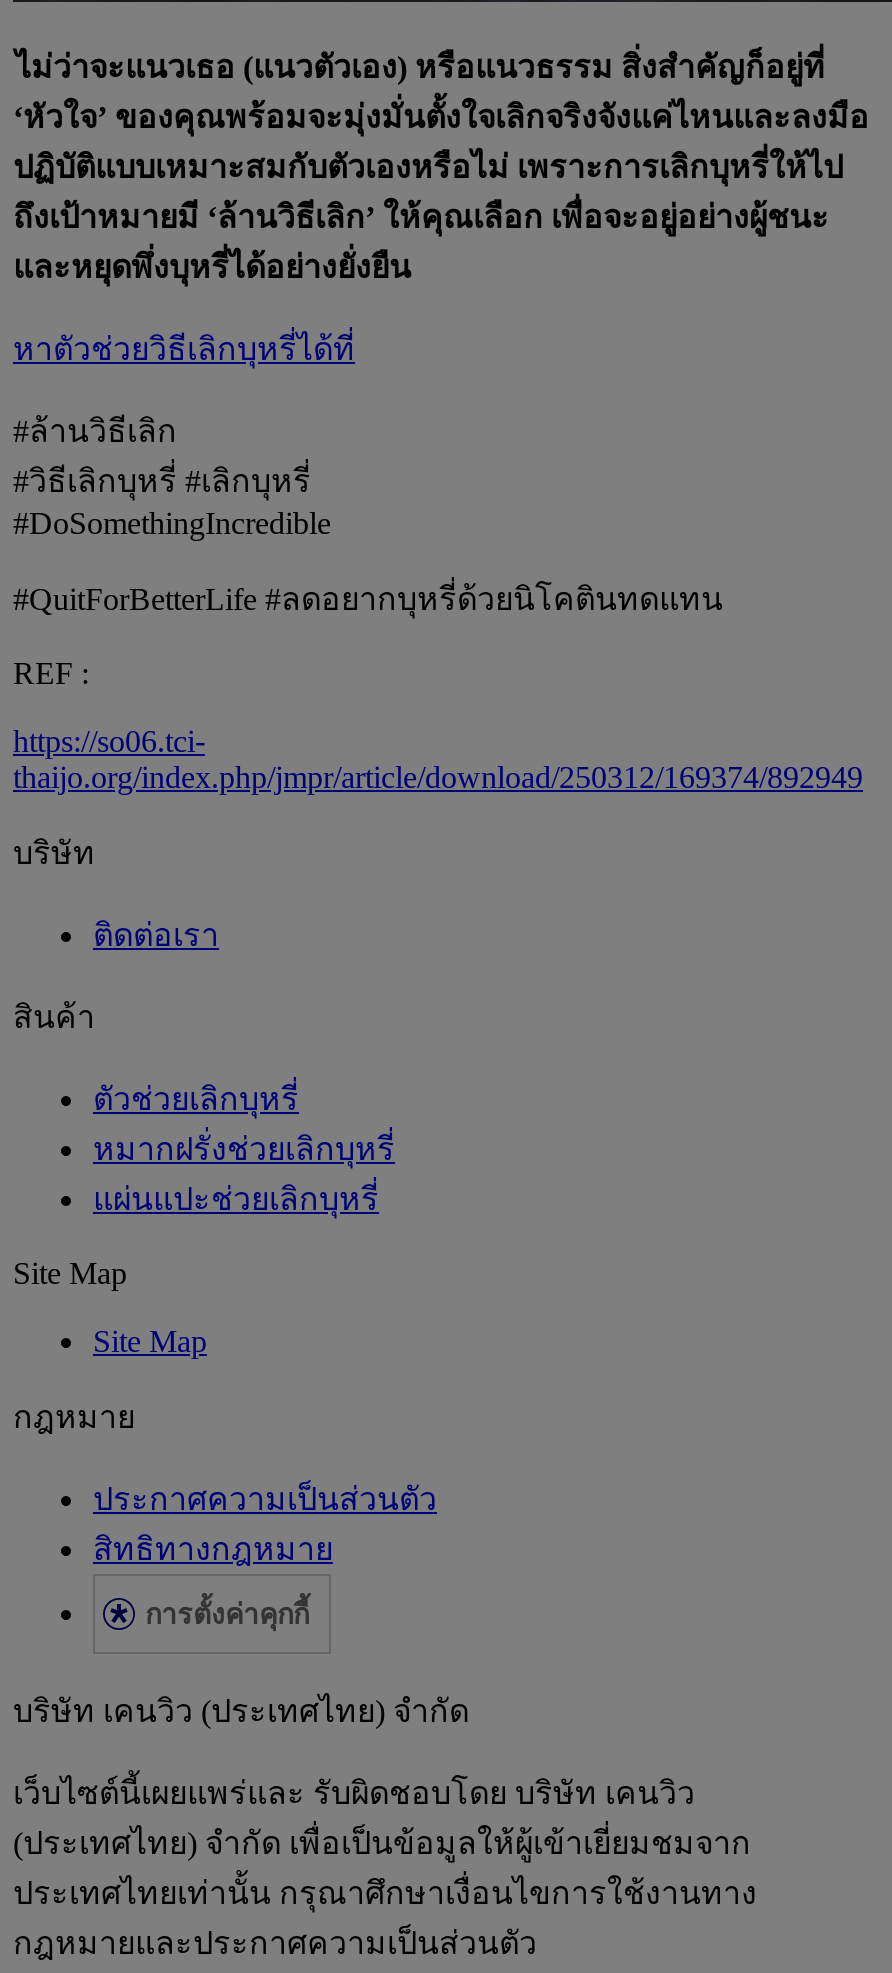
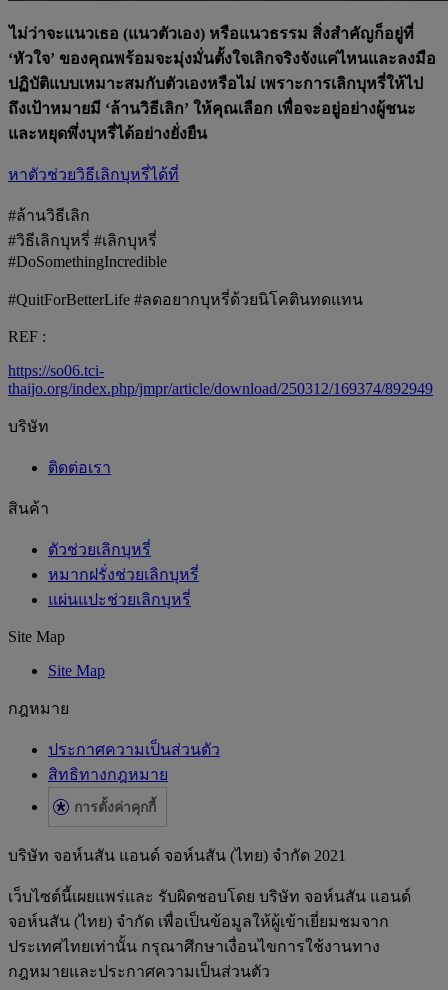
- บริษัท เคนวิว (ประเทศไทย) จำกัด
+ บริษัท จอห์นสัน แอนด์ จอห์นสัน (ไทย) จำกัด 2021

- เว็บไซต์นี้เผยแพร่และ รับผิดชอบโดย บริษัท เคนวิว
+ เว็บไซต์นี้เผยแพร่และ รับผิดชอบโดย บริษัท จอห์นสัน แอนด์

- (ประเทศไทย) จำกัด เพื่อเป็นข้อมูลให้ผู้เข้าเยี่ยมชมจาก
+ จอห์นสัน (ไทย) จำกัด เพื่อเป็นข้อมูลให้ผู้เข้าเยี่ยมชมจาก
